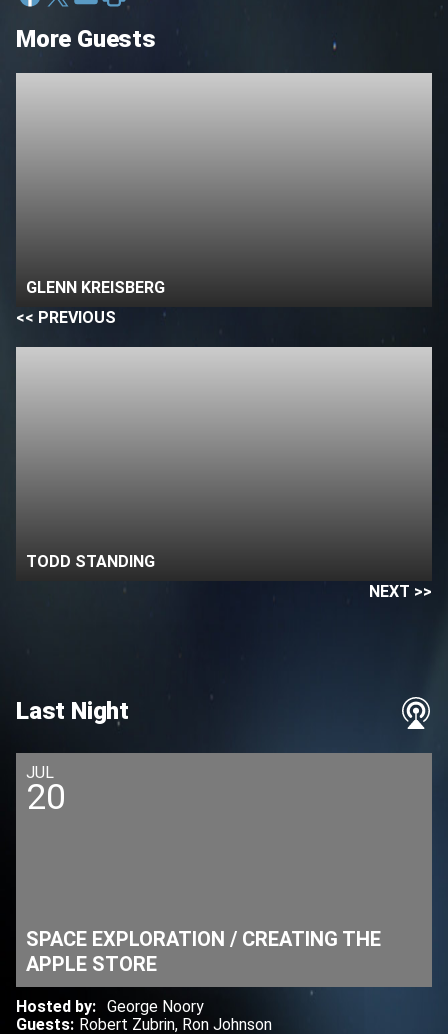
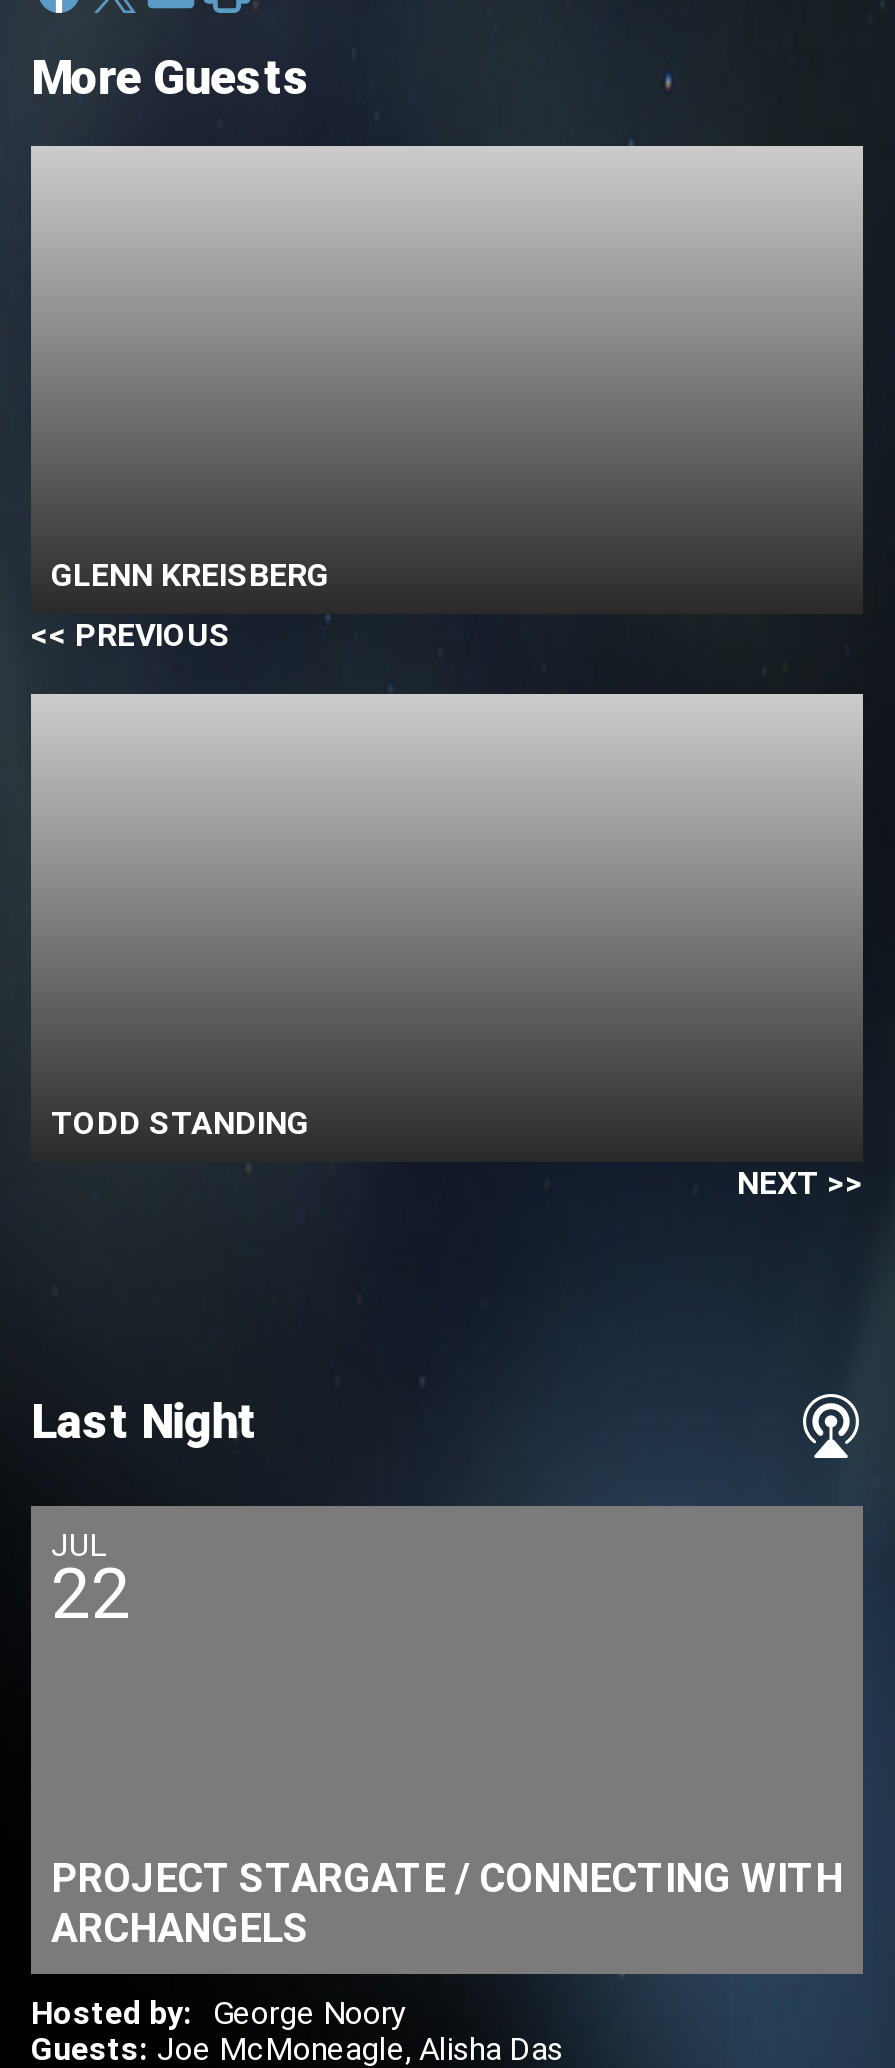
- 20
+ 22

- SPACE EXPLORATION / CREATING THE
- APPLE STORE
+ PROJECT STARGATE / CONNECTING WITH
+ ARCHANGELS

- Guests: Robert Zubrin, Ron Johnson
+ Guests: Joe McMoneagle, Alisha Das
